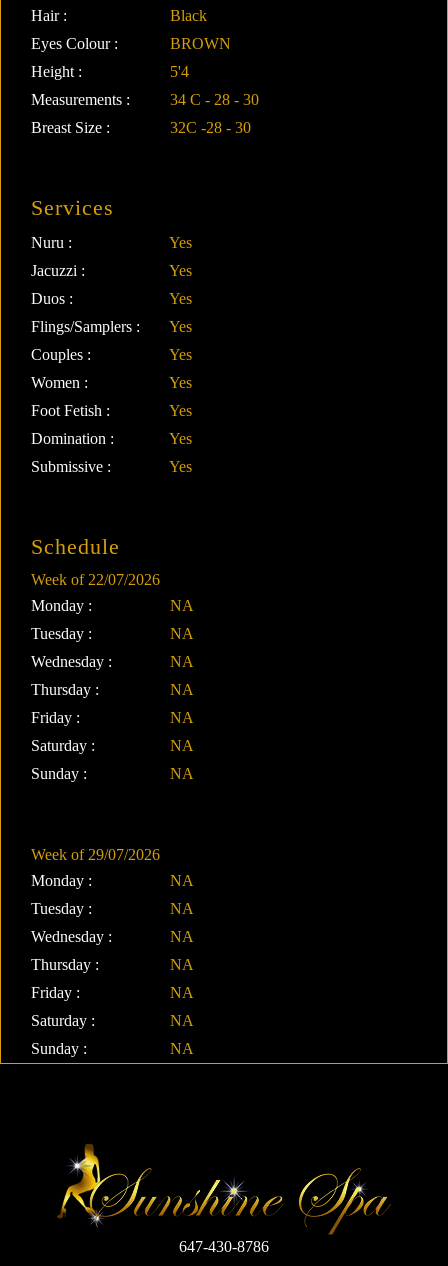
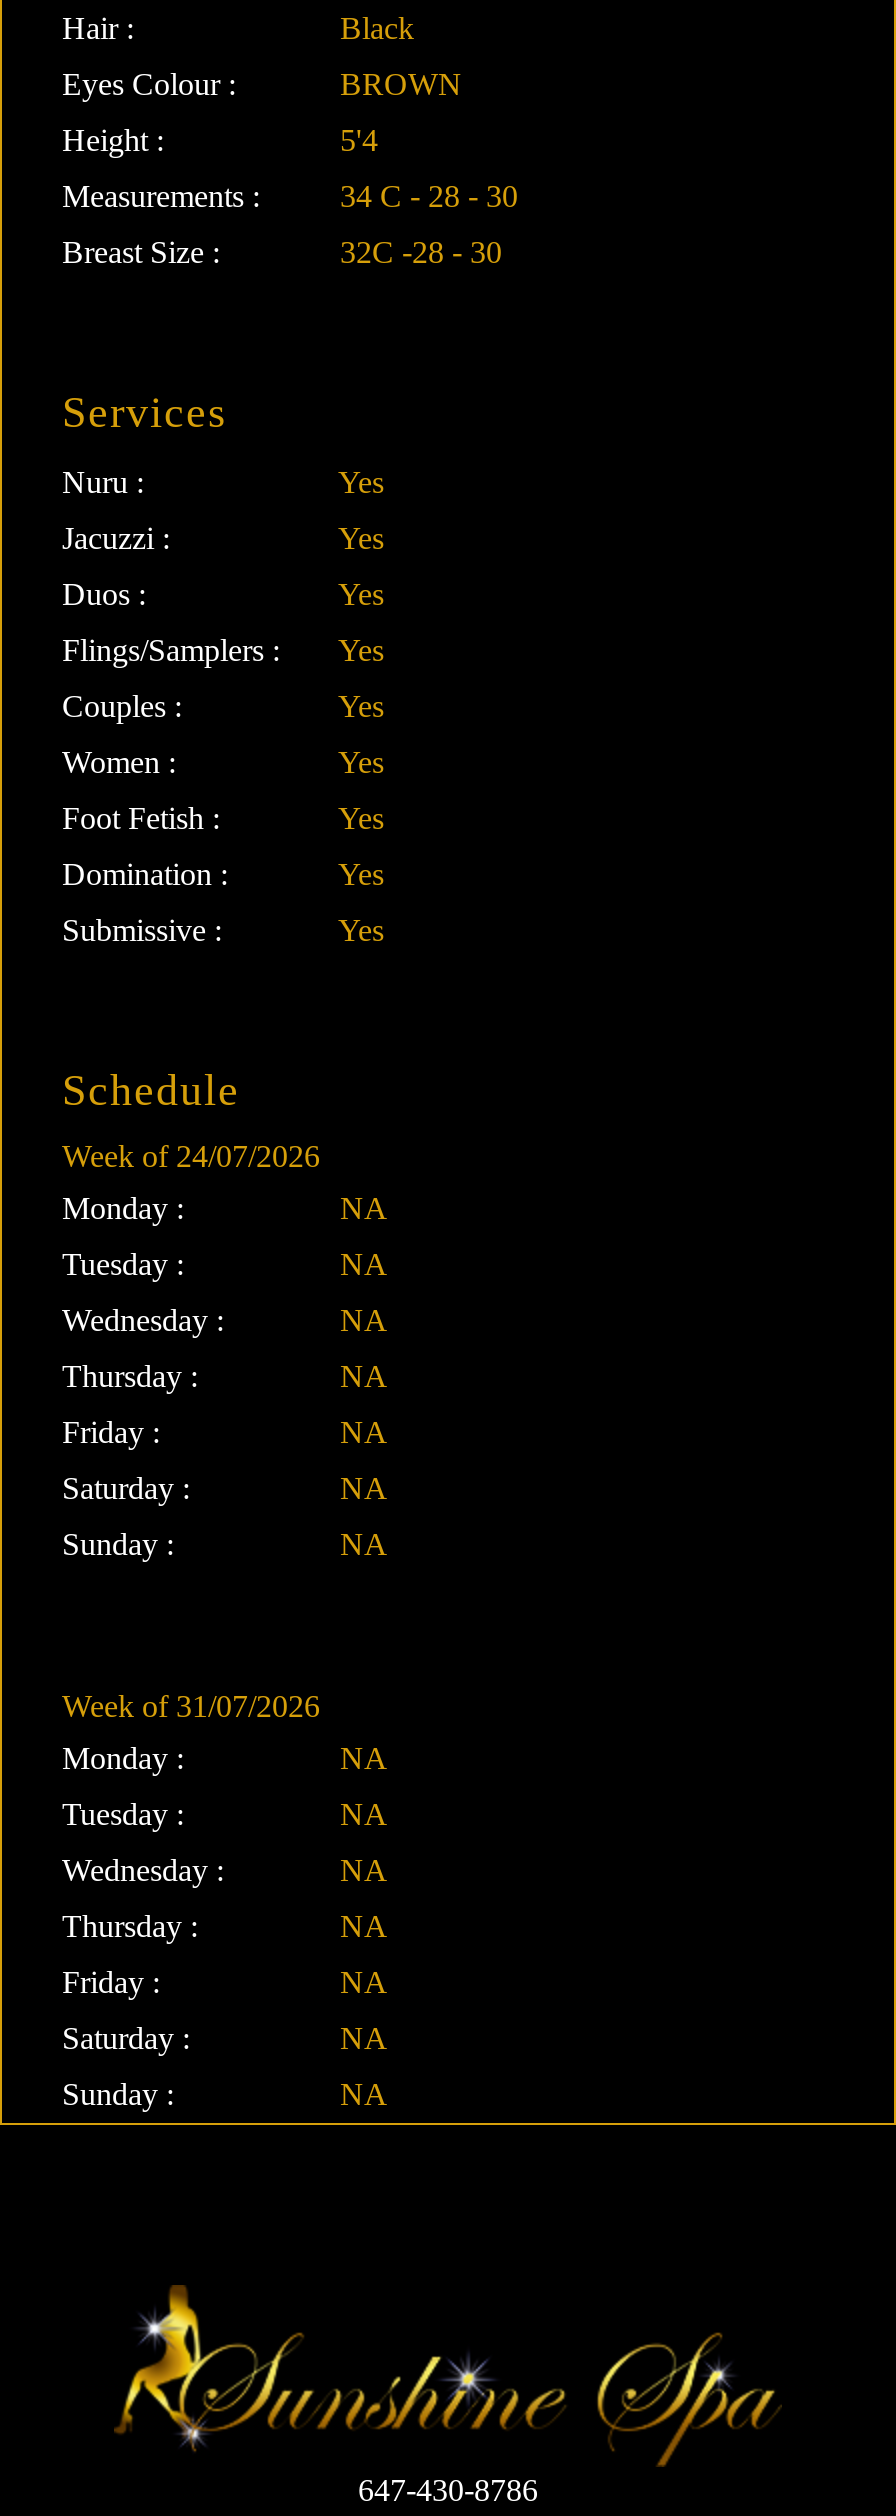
- Week of 22/07/2026
+ Week of 24/07/2026

- Week of 29/07/2026
+ Week of 31/07/2026
